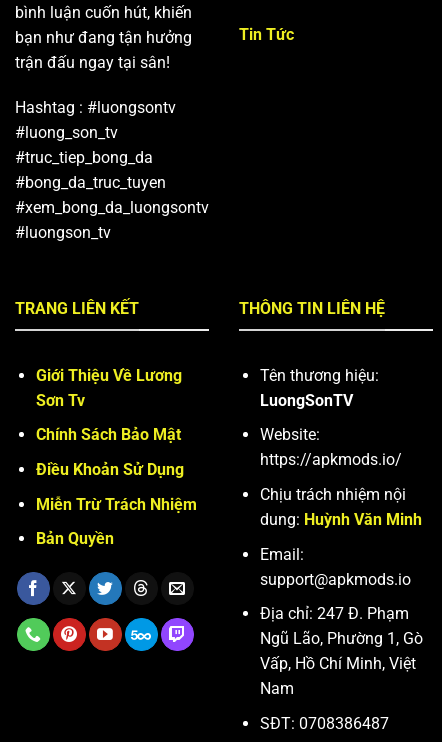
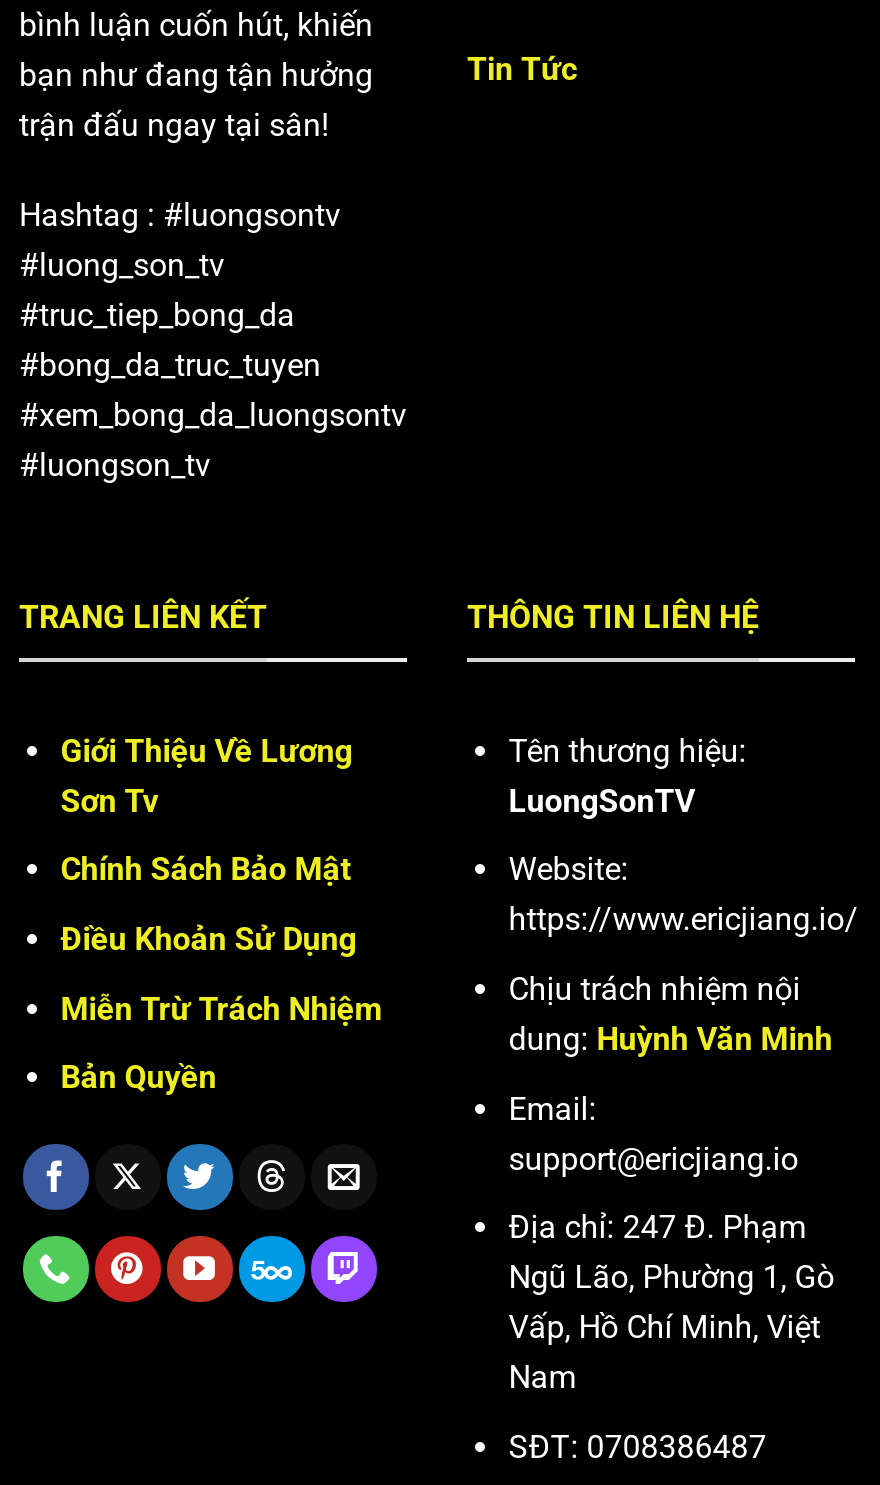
- https://apkmods.io/
+ https://www.ericjiang.io/

- support@apkmods.io
+ support@ericjiang.io
